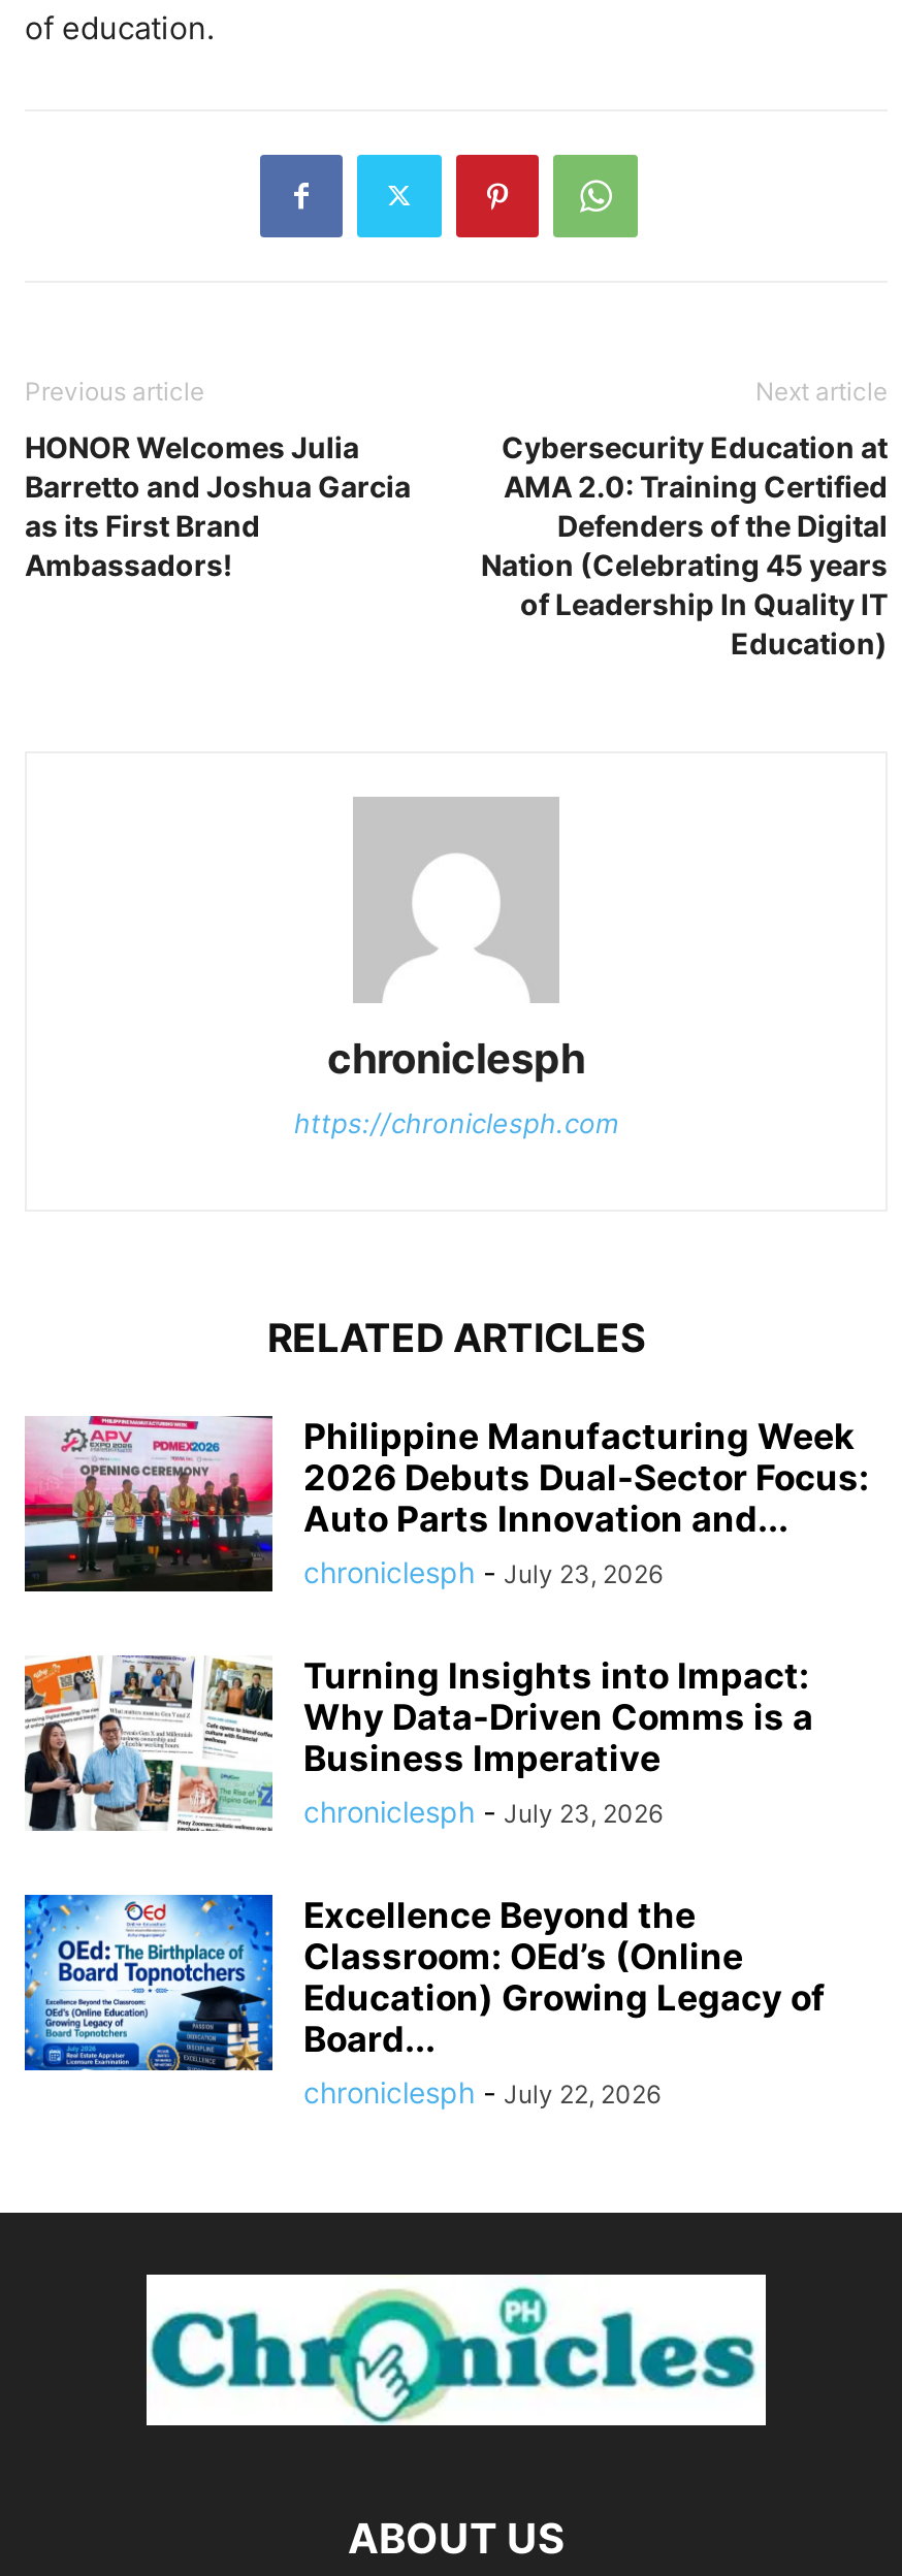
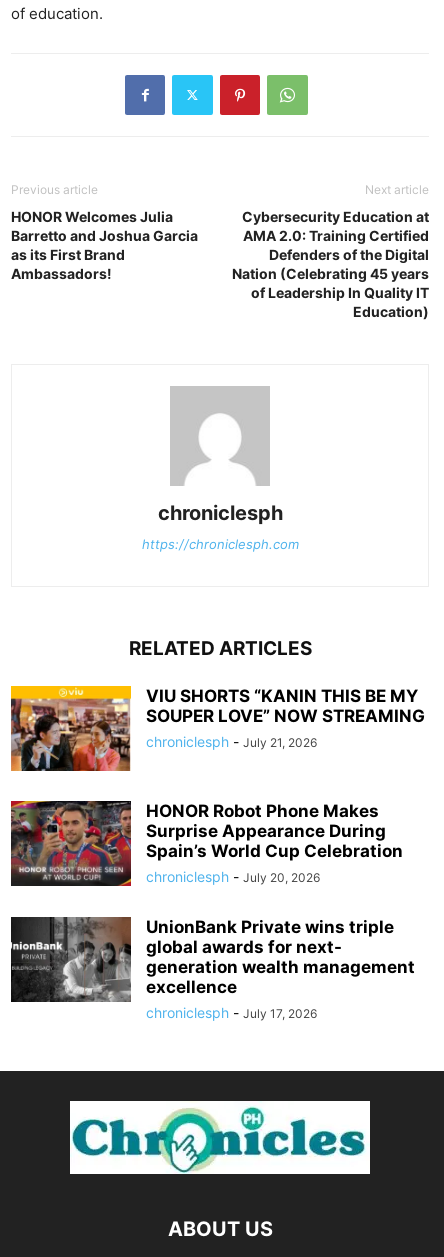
- [image]
- Philippine Manufacturing Week
- 2026 Debuts Dual-Sector Focus:
- Auto Parts Innovation and...
- chroniclesph - July 23, 2026
+ [image]
+ VIU SHORTS “KANIN THIS BE MY
+ SOUPER LOVE” NOW STREAMING
+ chroniclesph - July 21, 2026

- [image]
- Turning Insights into Impact:
- Why Data-Driven Comms is a
- Business Imperative
- chroniclesph - July 23, 2026
+ [image]
+ HONOR Robot Phone Makes
+ Surprise Appearance During
+ Spain’s World Cup Celebration
+ chroniclesph - July 20, 2026

- [image]
- Excellence Beyond the
- Classroom: OEd’s (Online
- Education) Growing Legacy of
- Board...
- chroniclesph - July 22, 2026
+ [image]
+ UnionBank Private wins triple
+ global awards for next-
+ generation wealth management
+ excellence
+ chroniclesph - July 17, 2026
